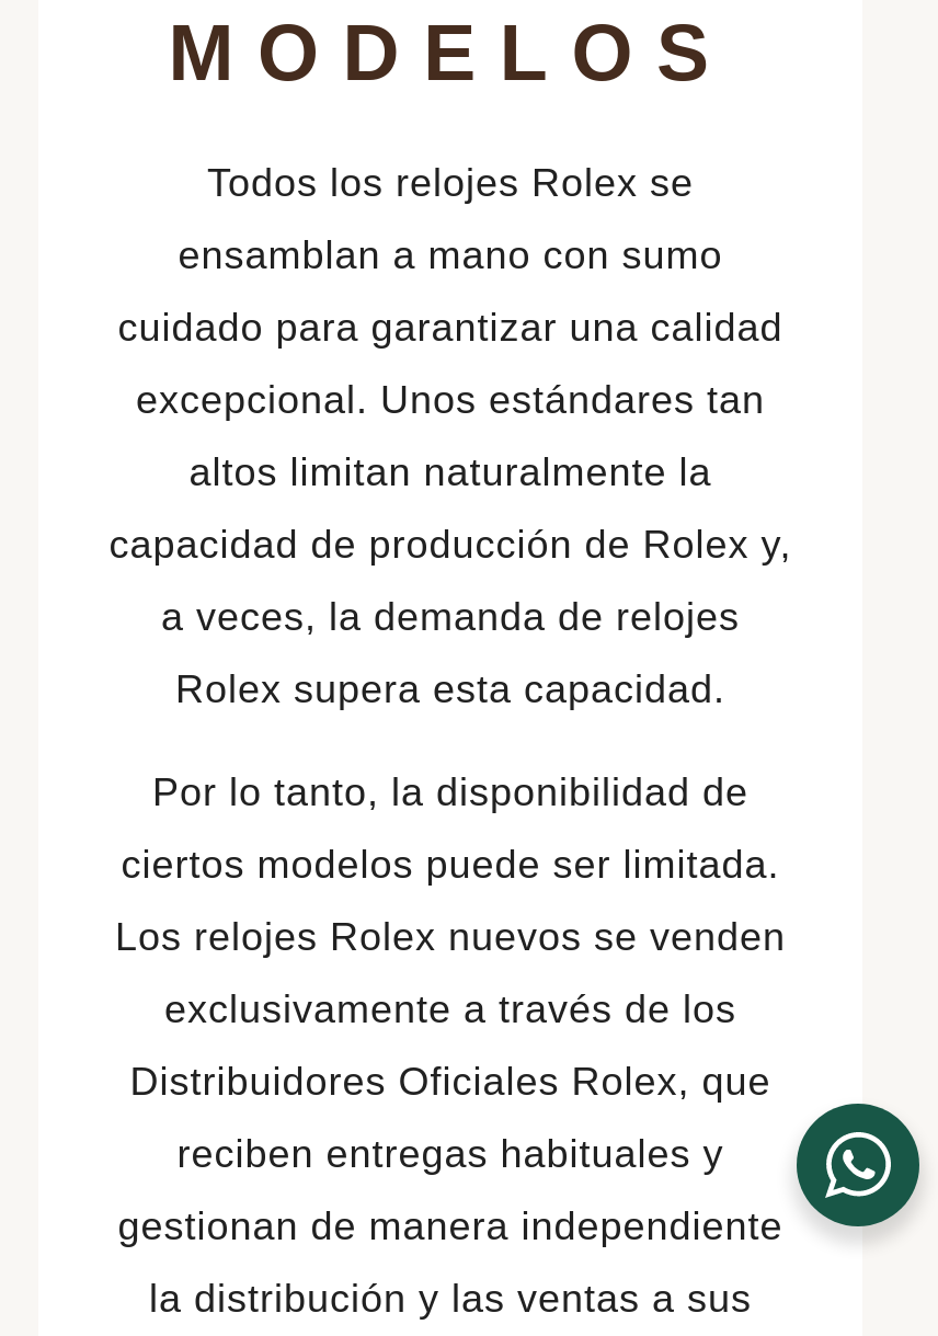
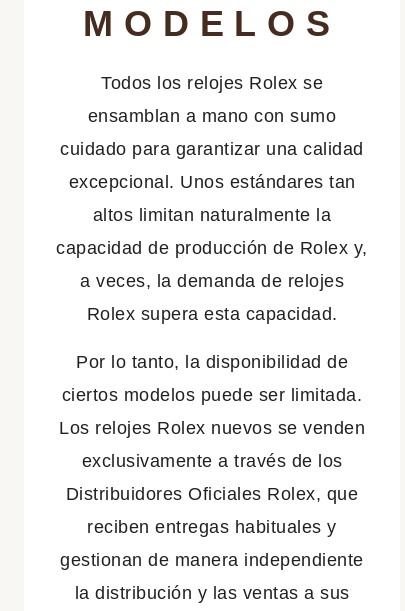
- [image]
